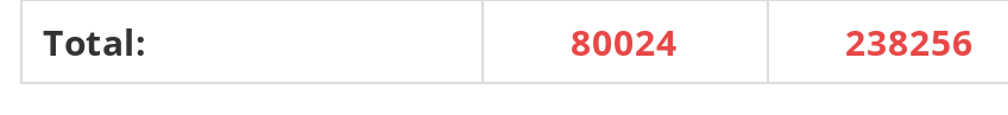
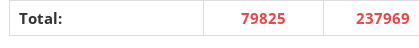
- 80024
+ 79825

- 238256
+ 237969
